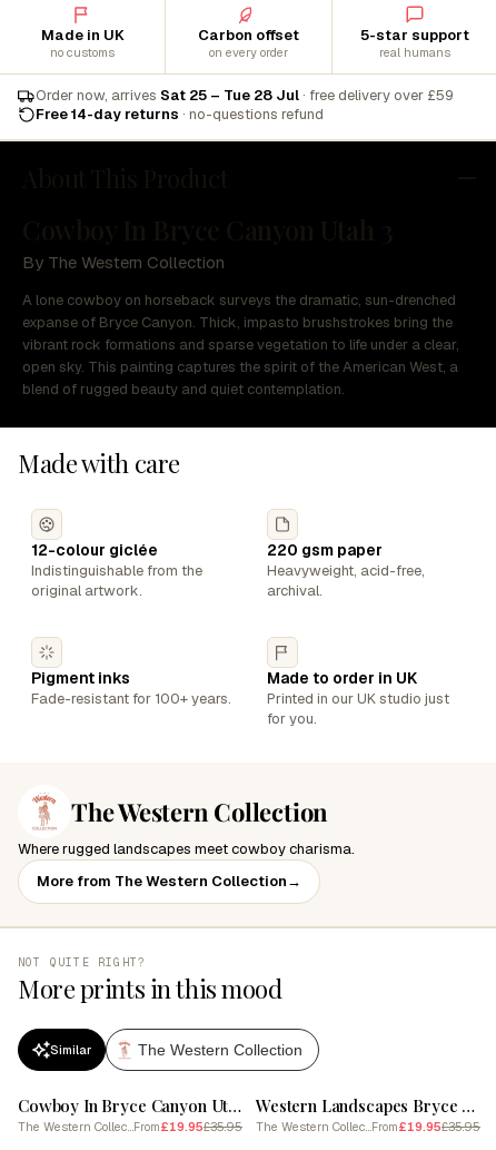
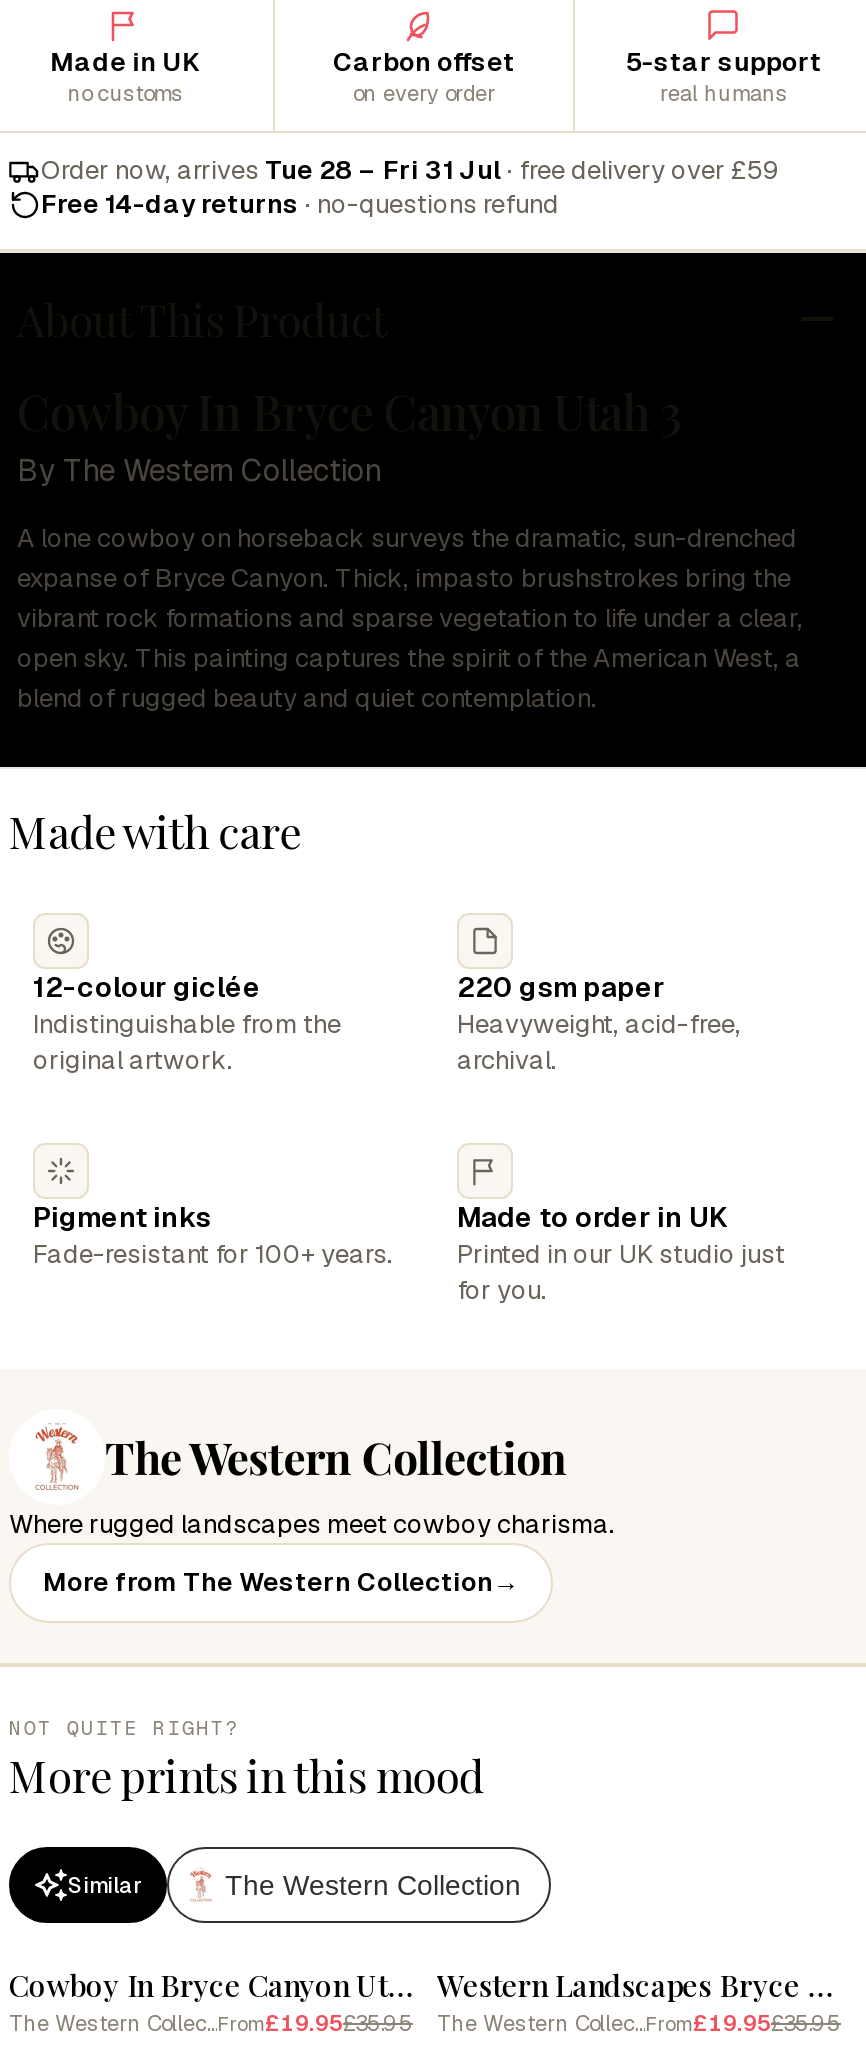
- Order now, arrives Sat 25 – Tue 28 Jul · free delivery over £59
+ Order now, arrives Tue 28 – Fri 31 Jul · free delivery over £59
